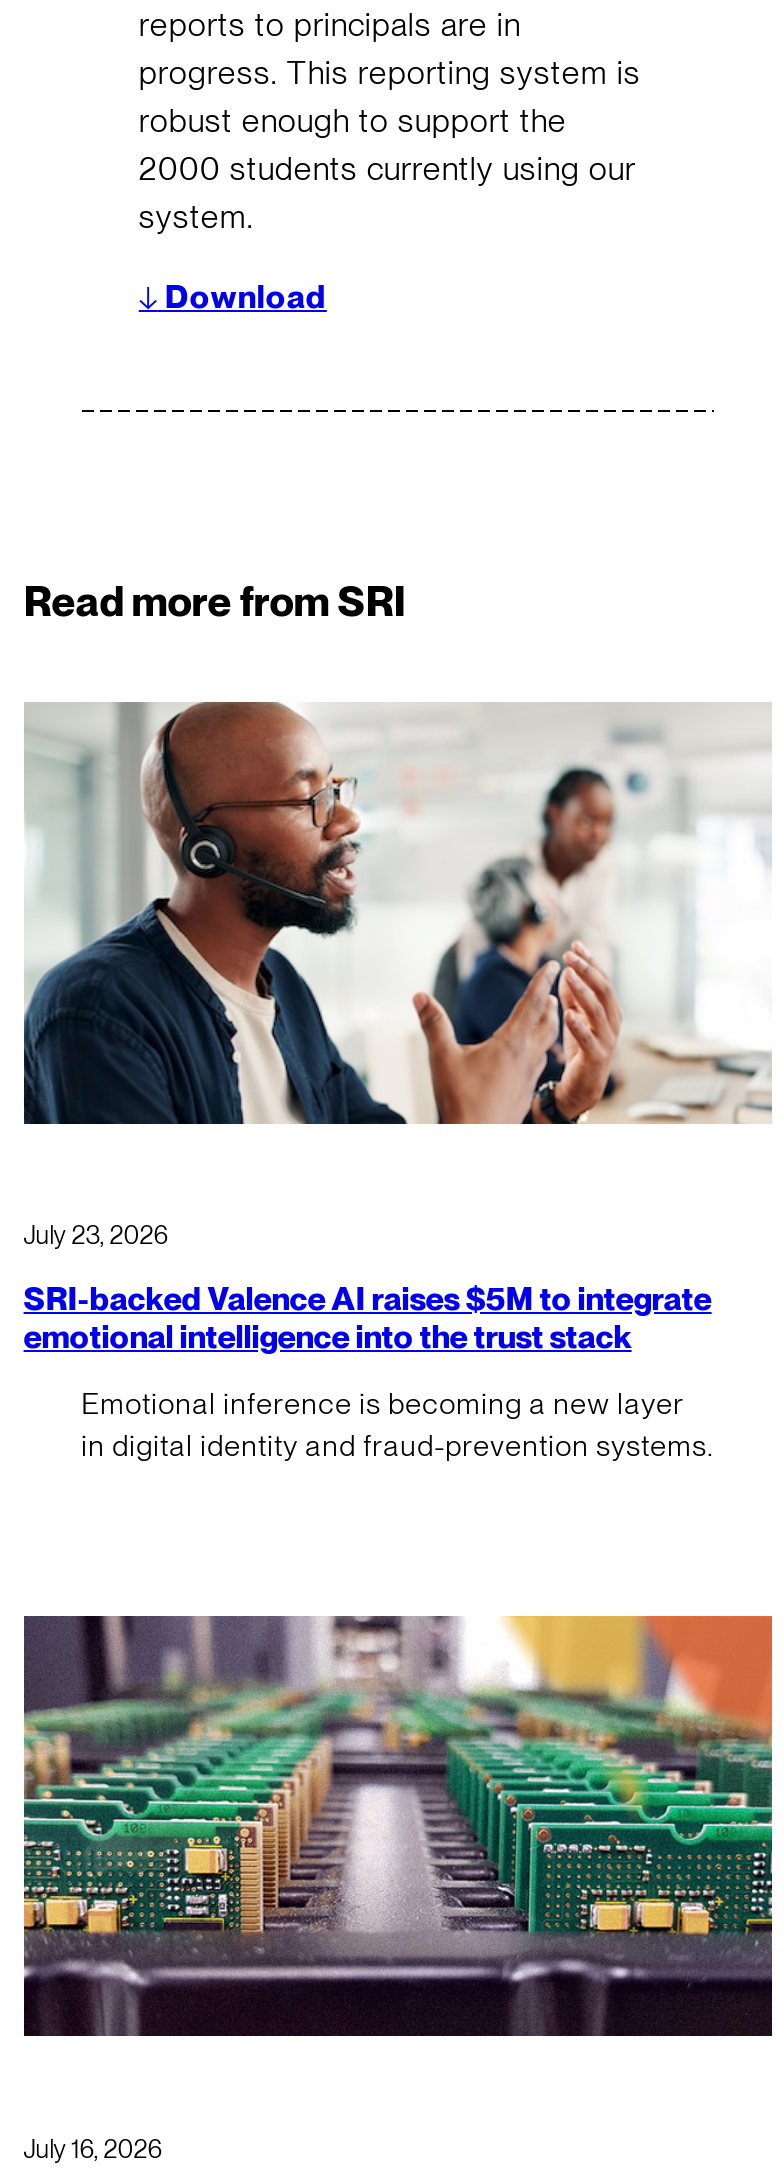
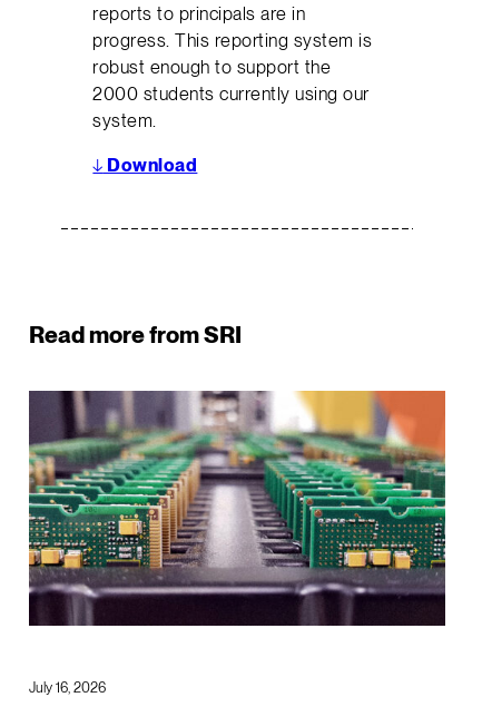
- [image]

- July 23, 2026
- SRI-backed Valence AI raises $5M to integrate
- emotional intelligence into the trust stack
- Emotional inference is becoming a new layer
- in digital identity and fraud-prevention systems.
